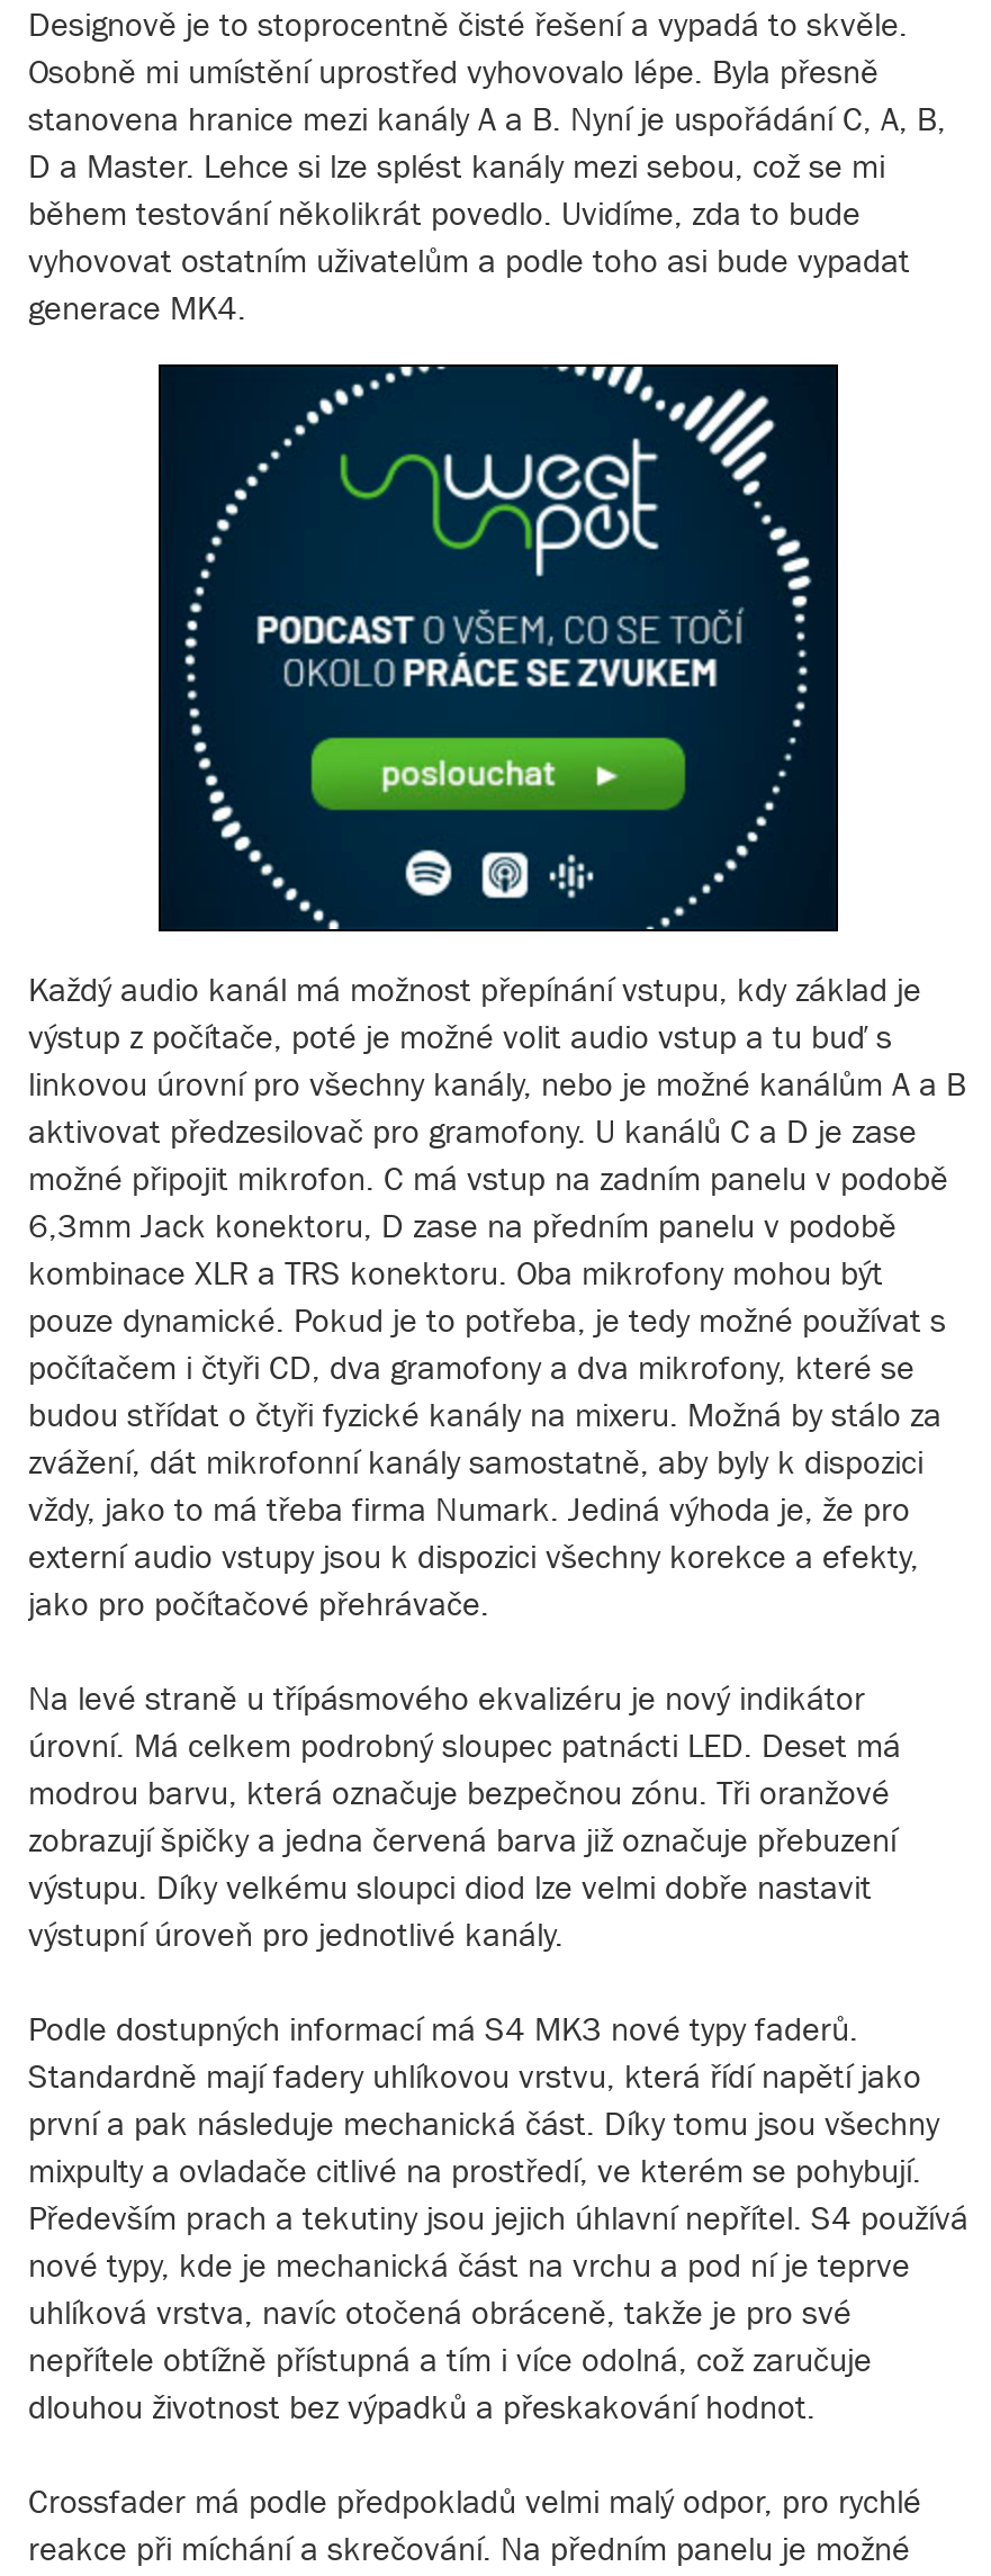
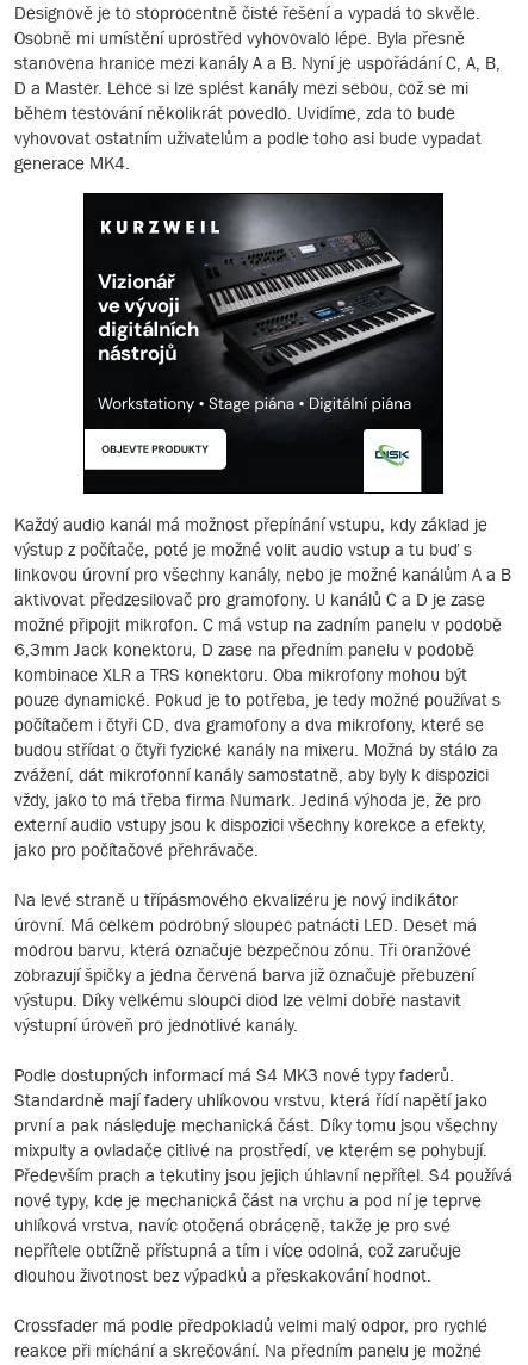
- [image]
+ [image]
